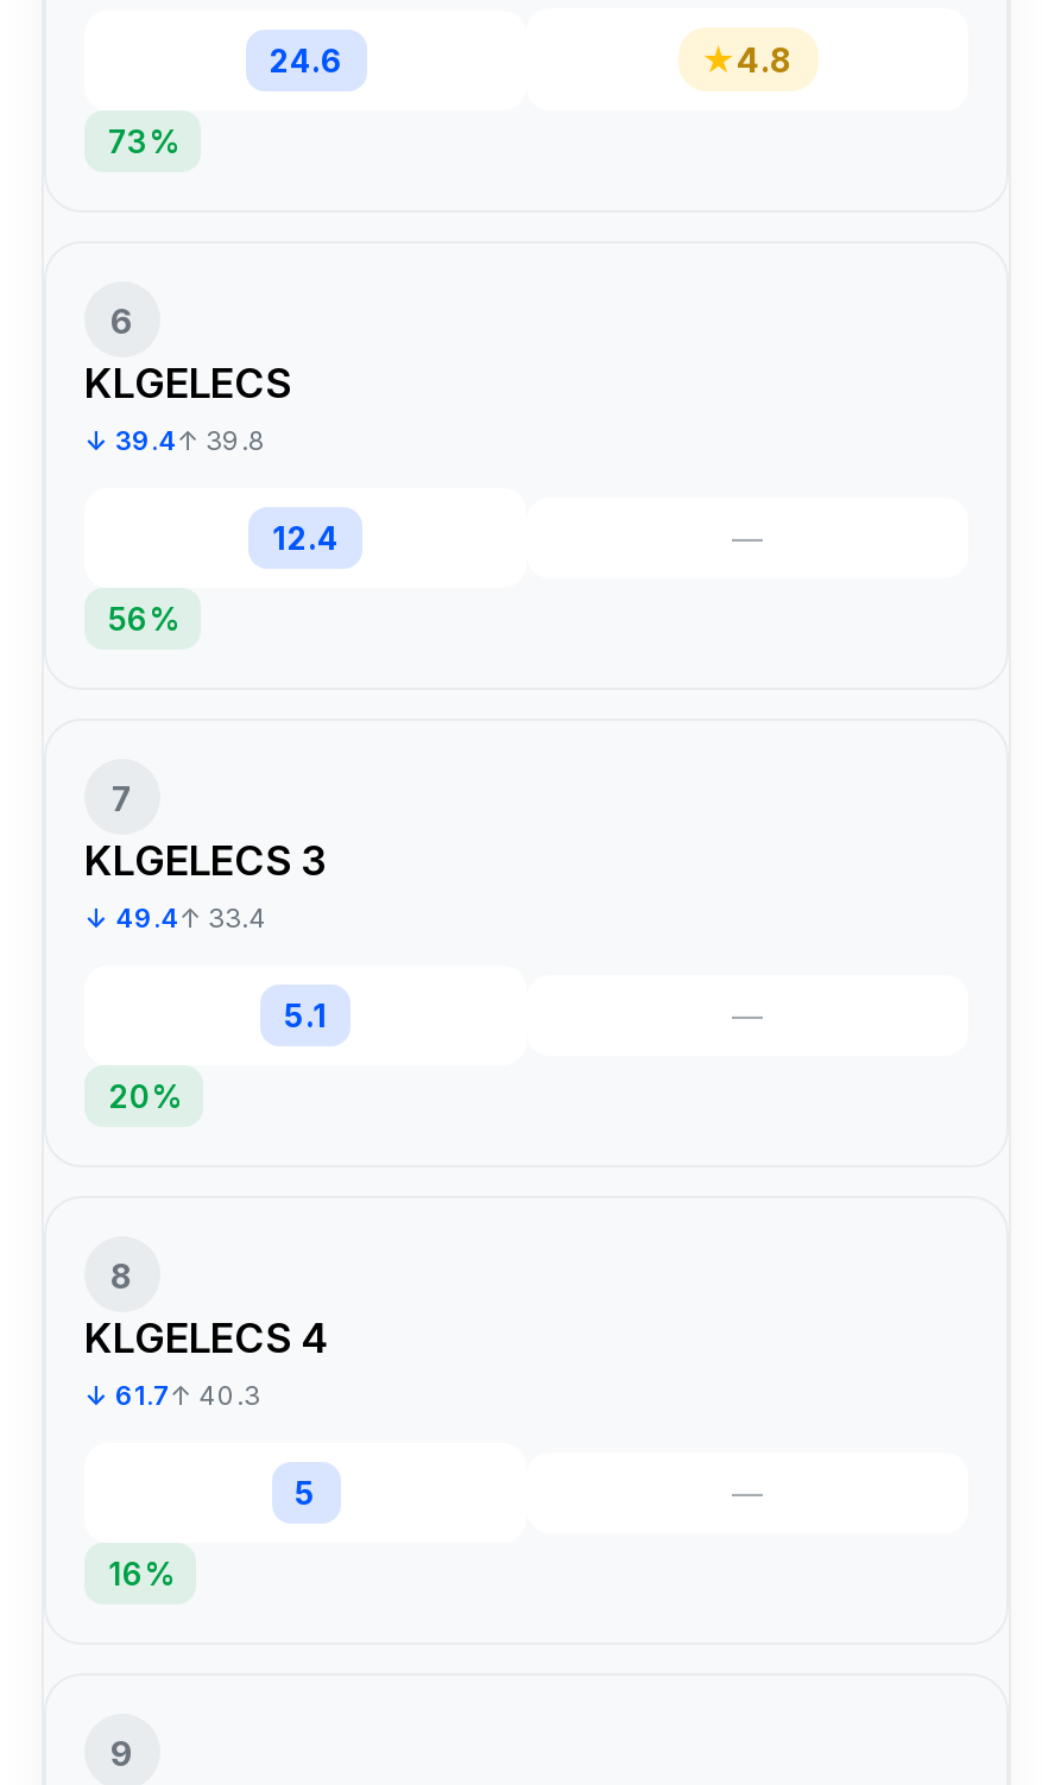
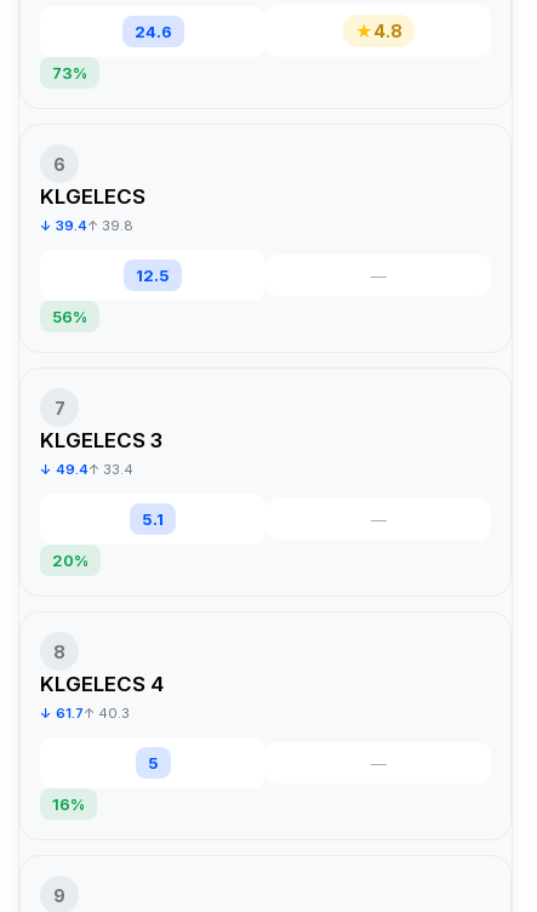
- 12.4
+ 12.5
